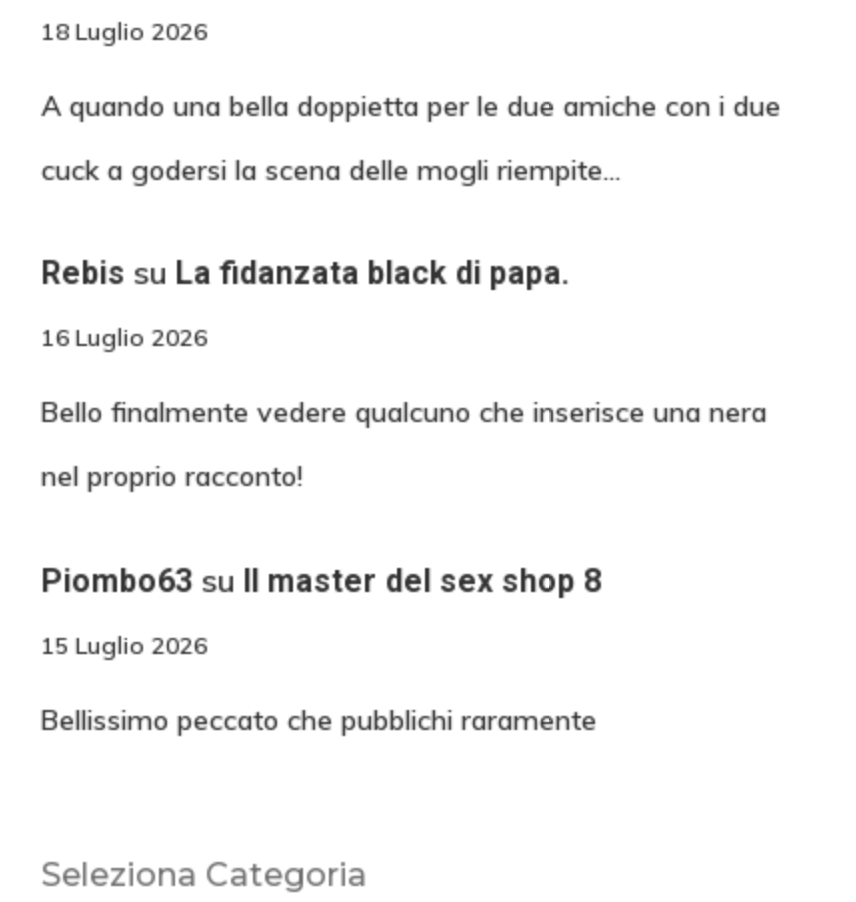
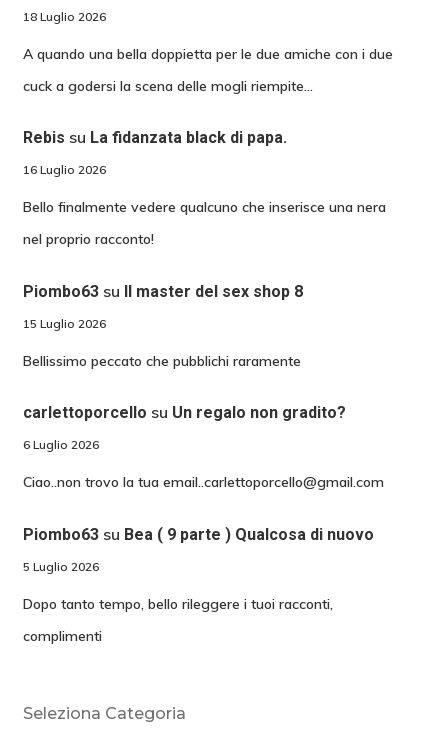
+ carlettoporcello su Un regalo non gradito?
+ 6 Luglio 2026
+ Ciao..non trovo la tua email..carlettoporcello@gmail.com
+ Piombo63 su Bea ( 9 parte ) Qualcosa di nuovo
+ 5 Luglio 2026
+ Dopo tanto tempo, bello rileggere i tuoi racconti,
+ complimenti
